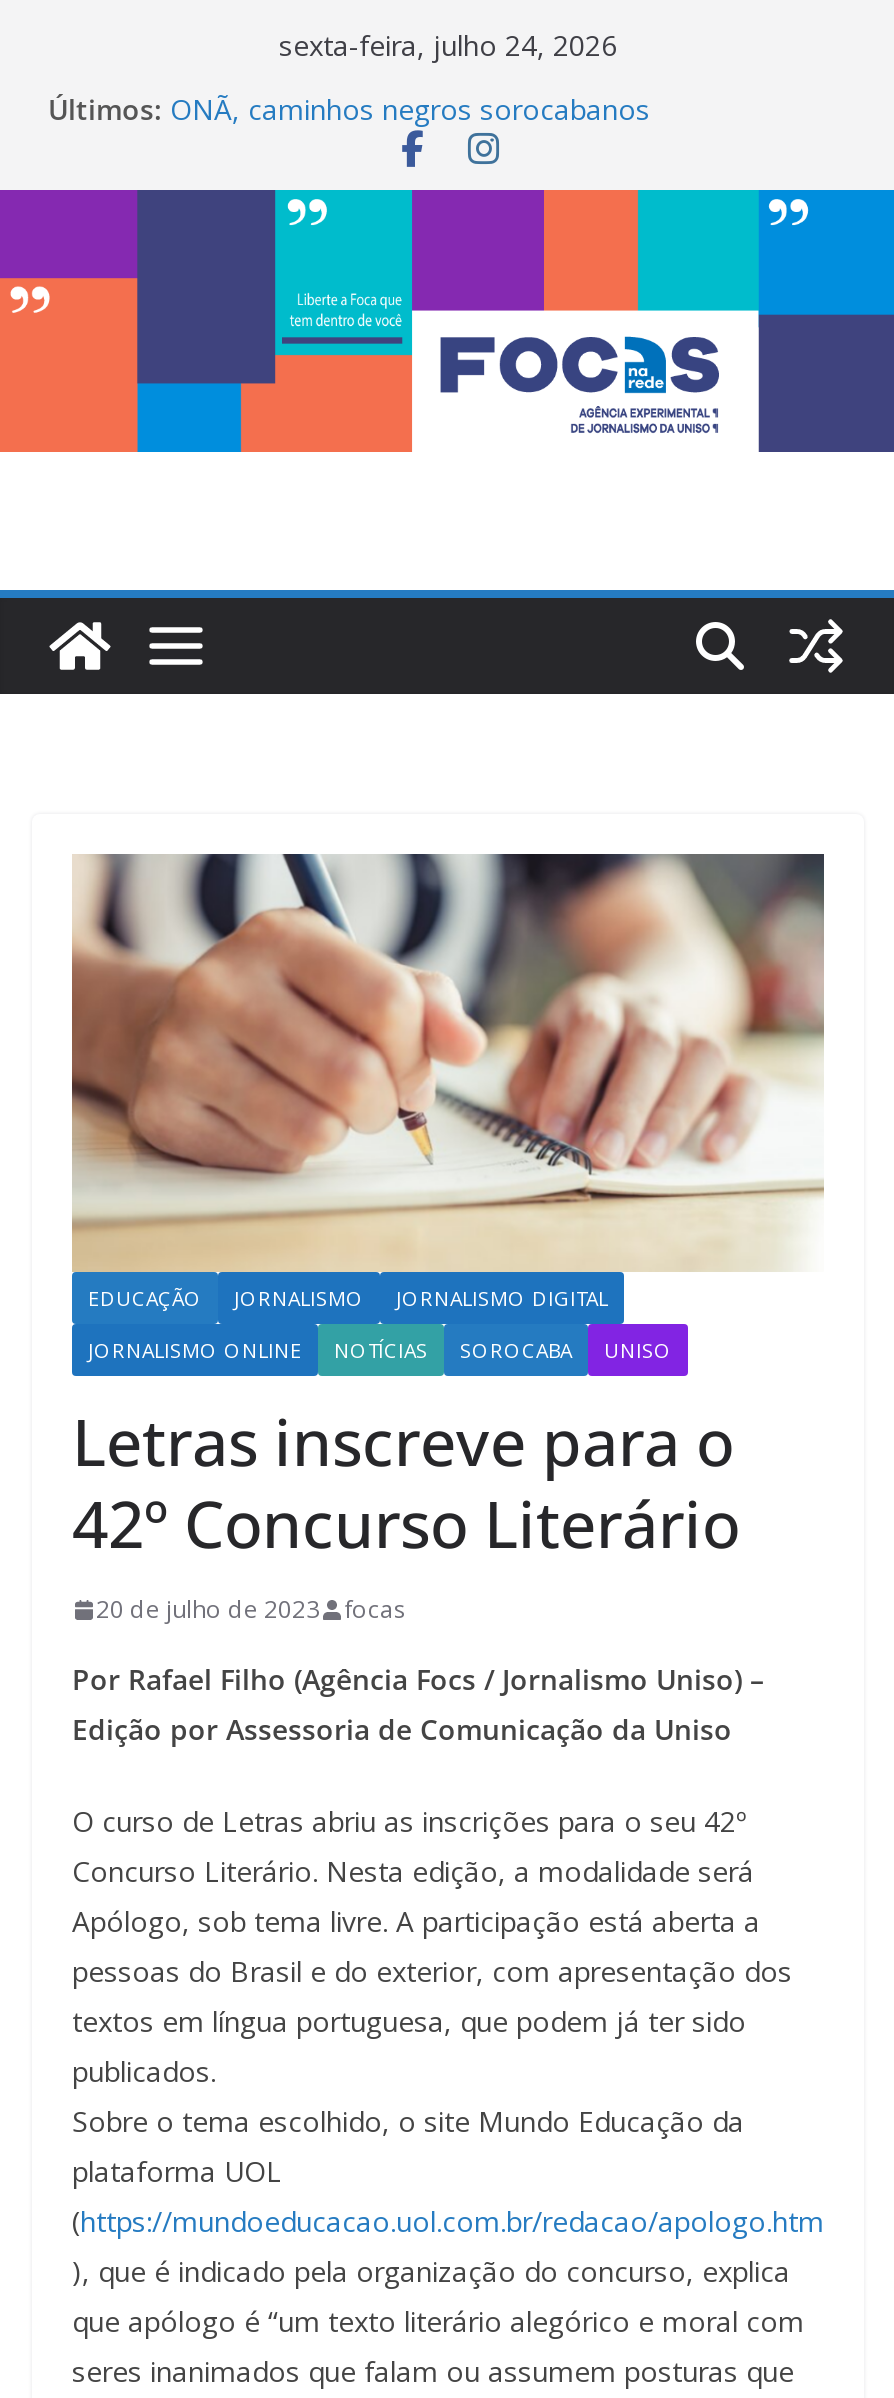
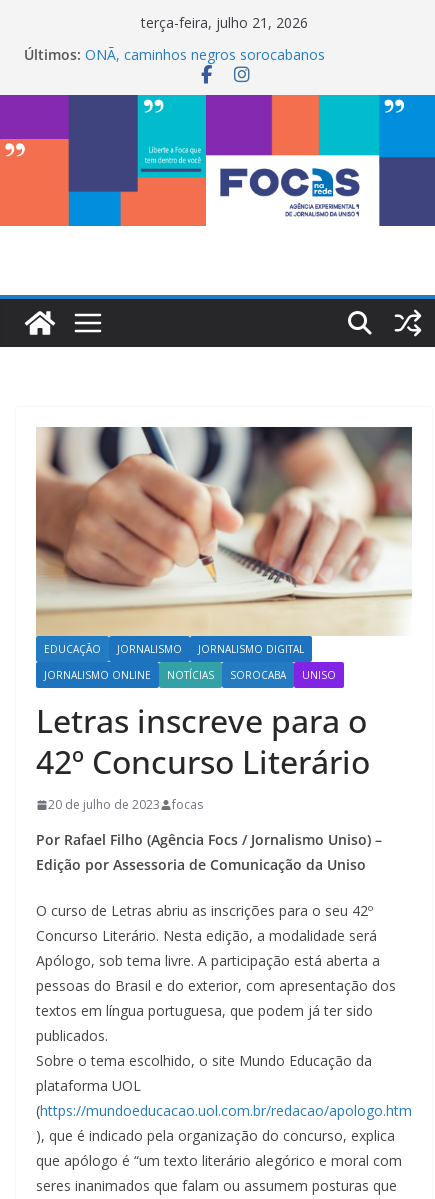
- sexta-feira, julho 24, 2026
+ terça-feira, julho 21, 2026
